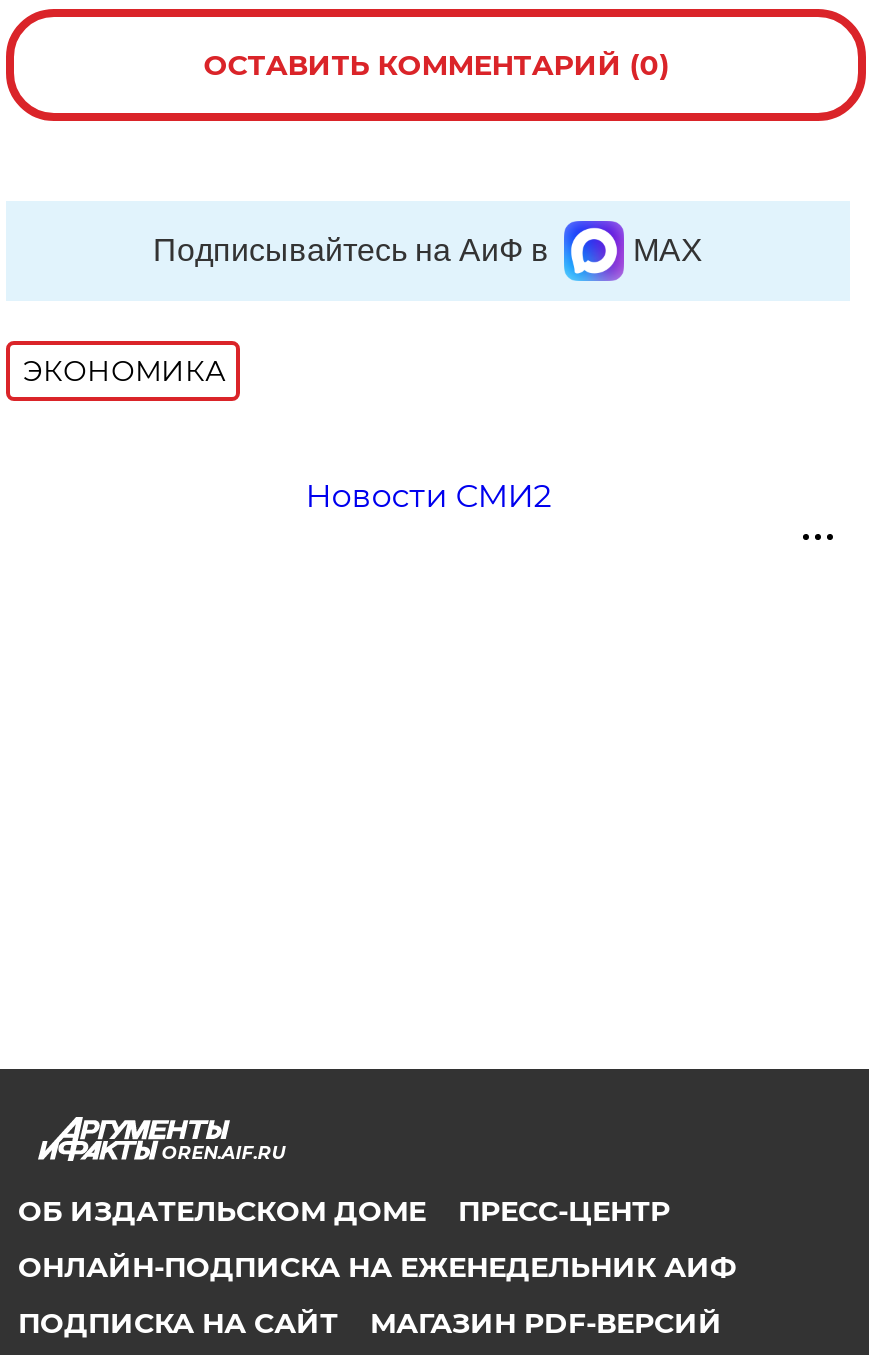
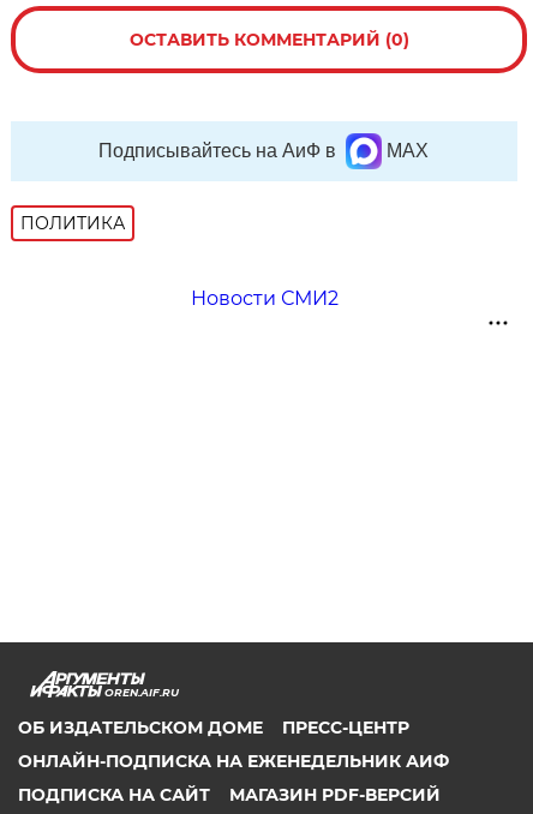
- ЭКОНОМИКА
+ ПОЛИТИКА
